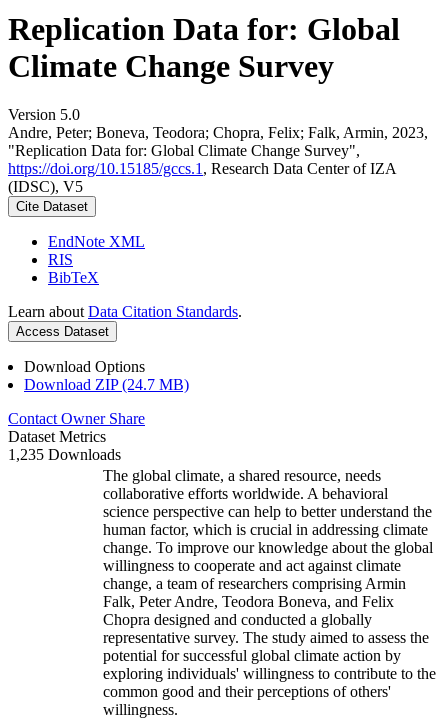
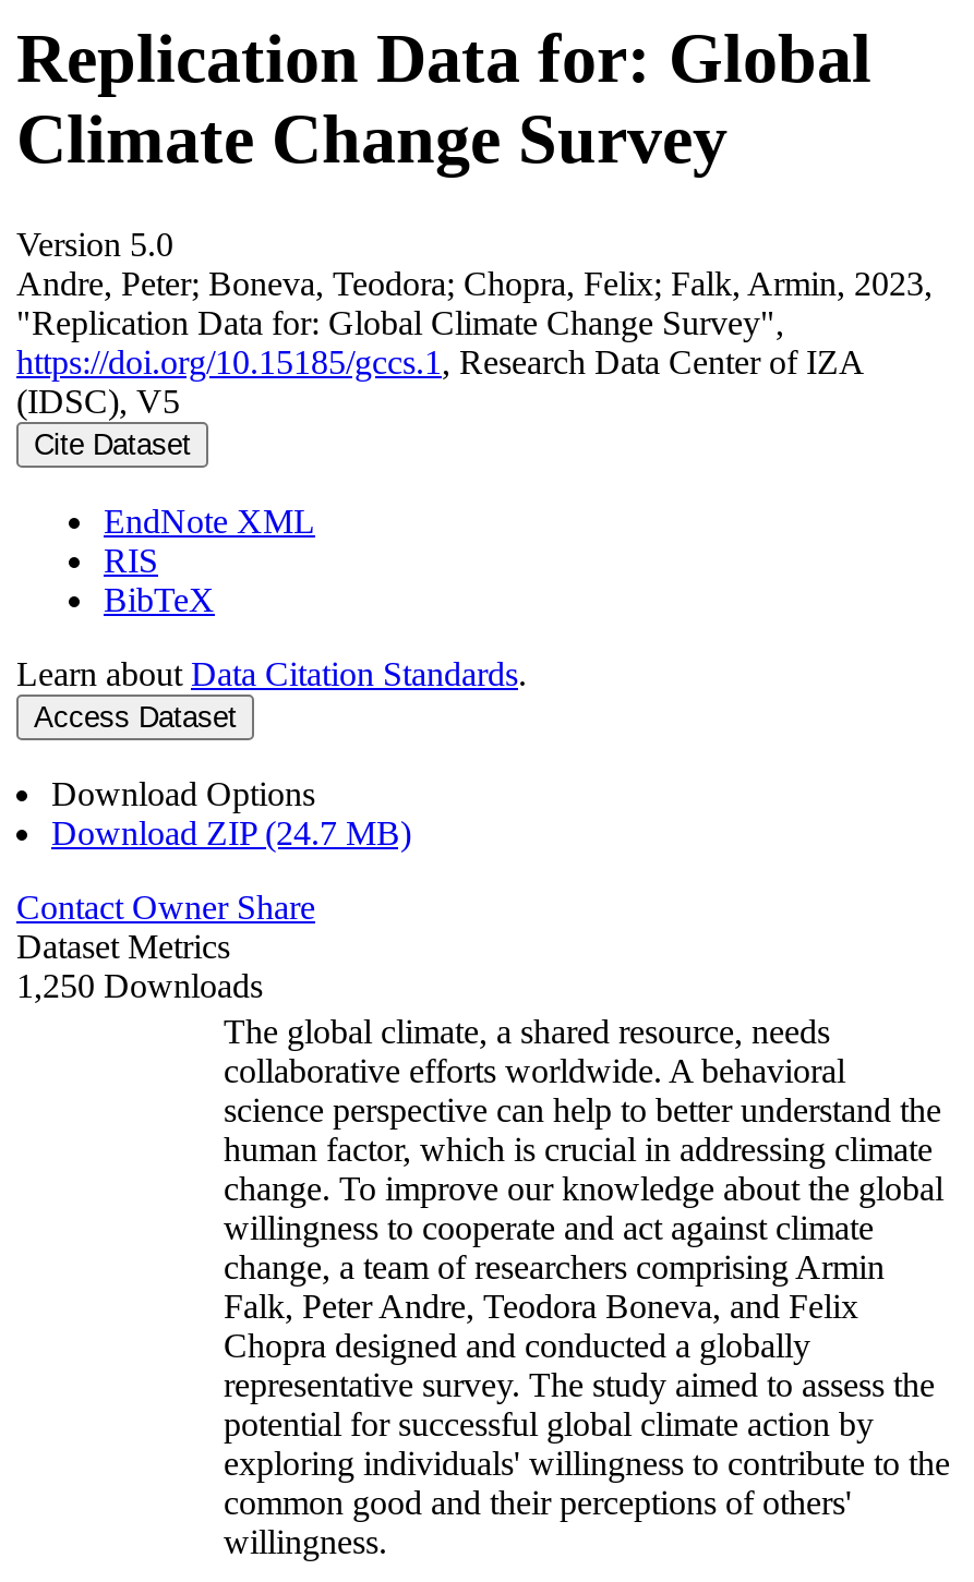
- 1,235 Downloads
+ 1,250 Downloads
